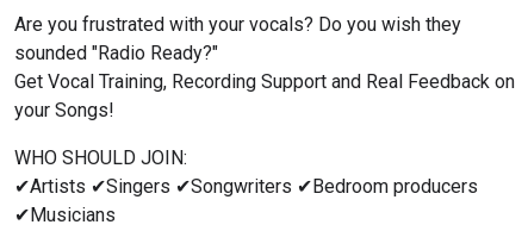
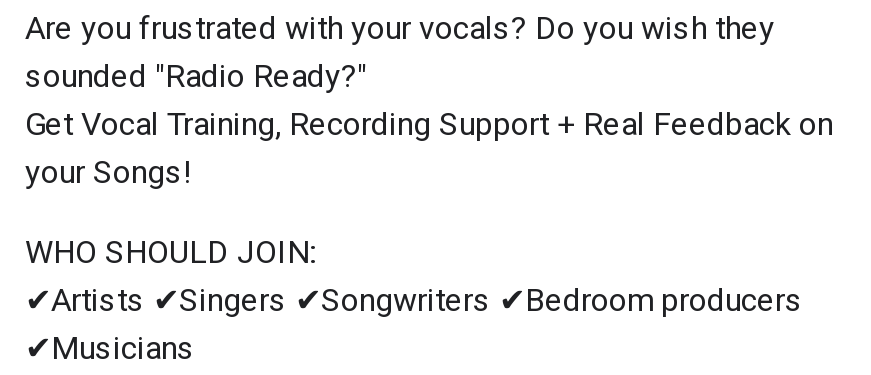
- Get Vocal Training, Recording Support and Real Feedback on
+ Get Vocal Training, Recording Support + Real Feedback on
